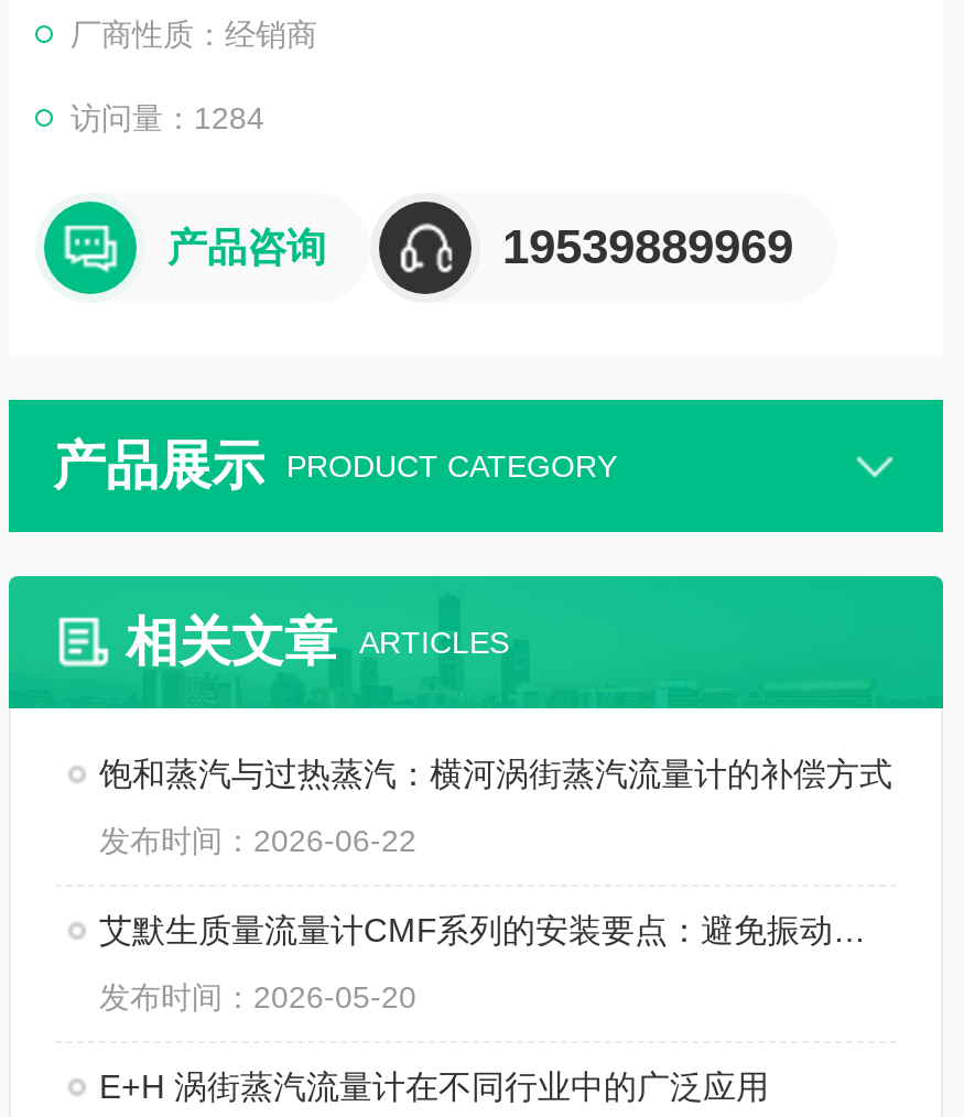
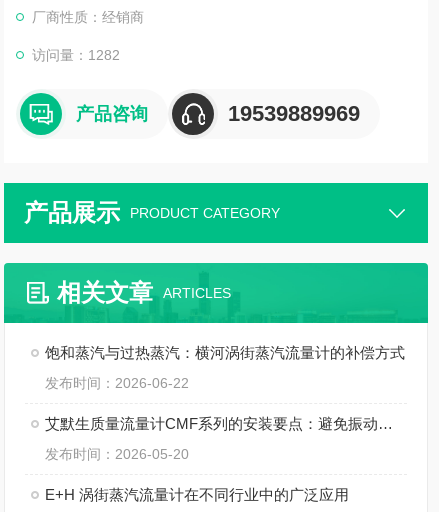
- 访问量：1284
+ 访问量：1282
